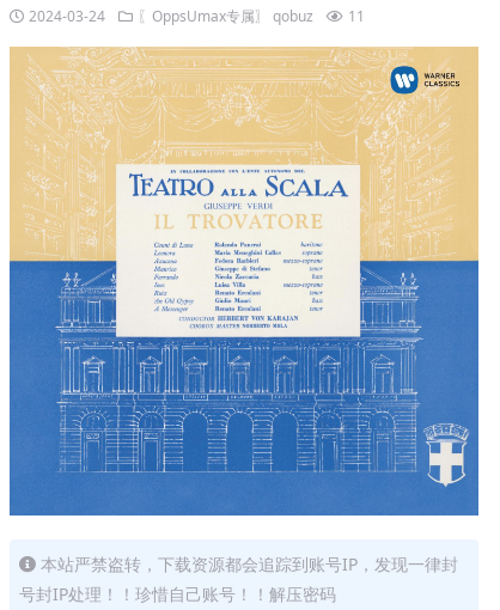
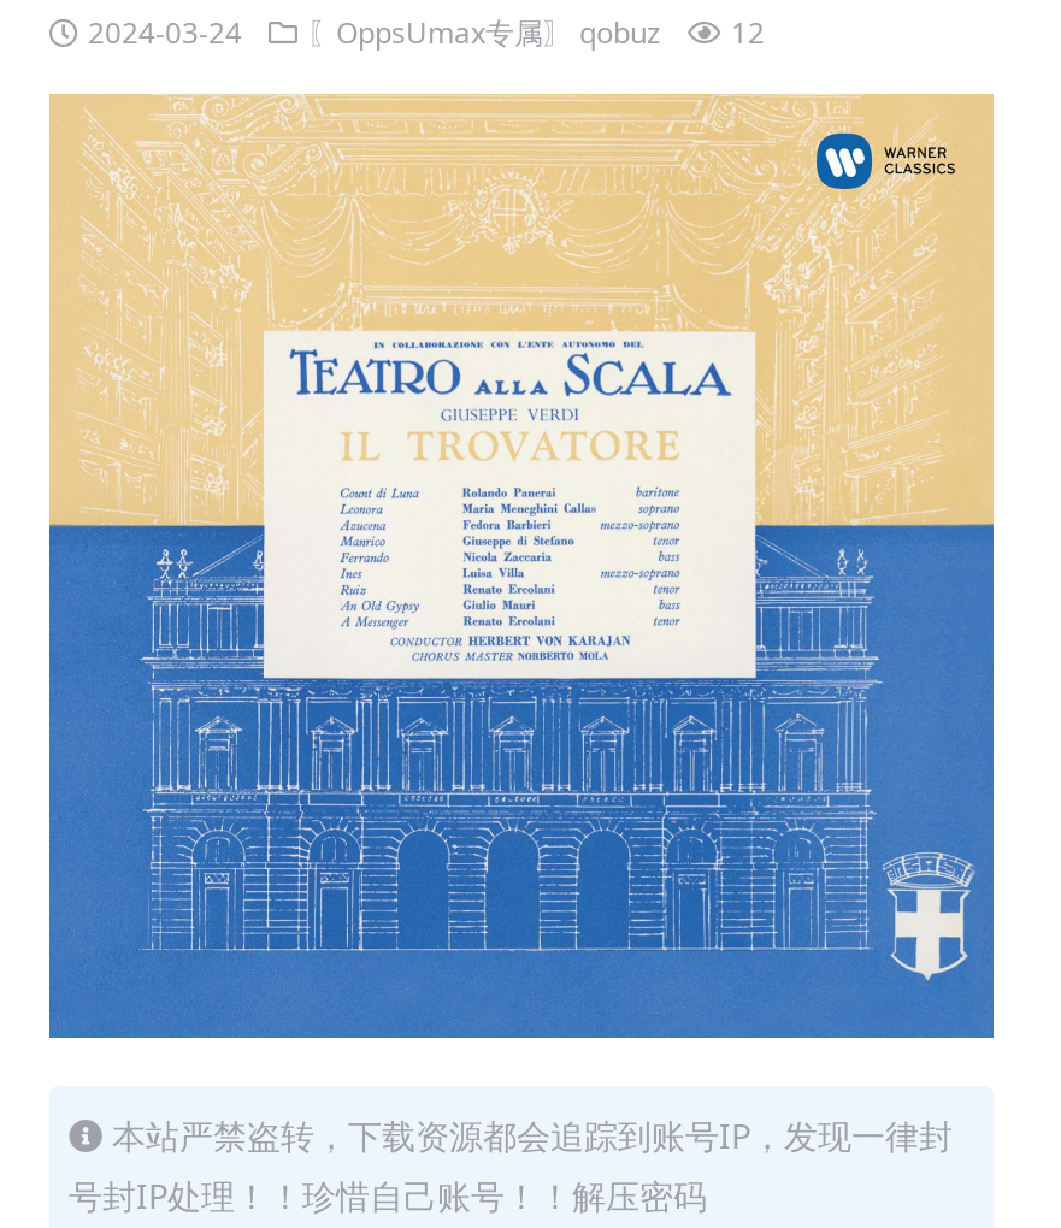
- 2024-03-24 〖OppsUmax专属〗 qobuz 11
+ 2024-03-24 〖OppsUmax专属〗 qobuz 12
